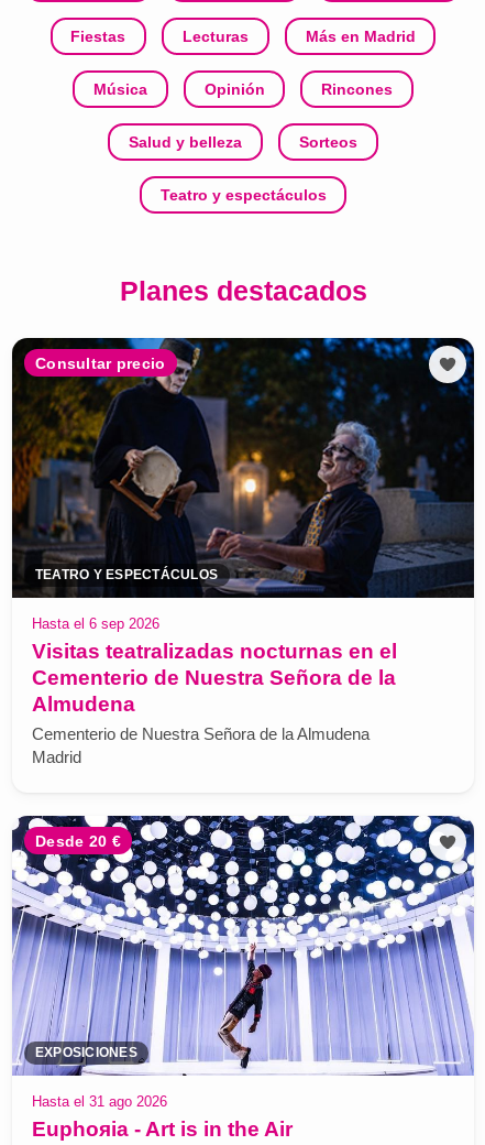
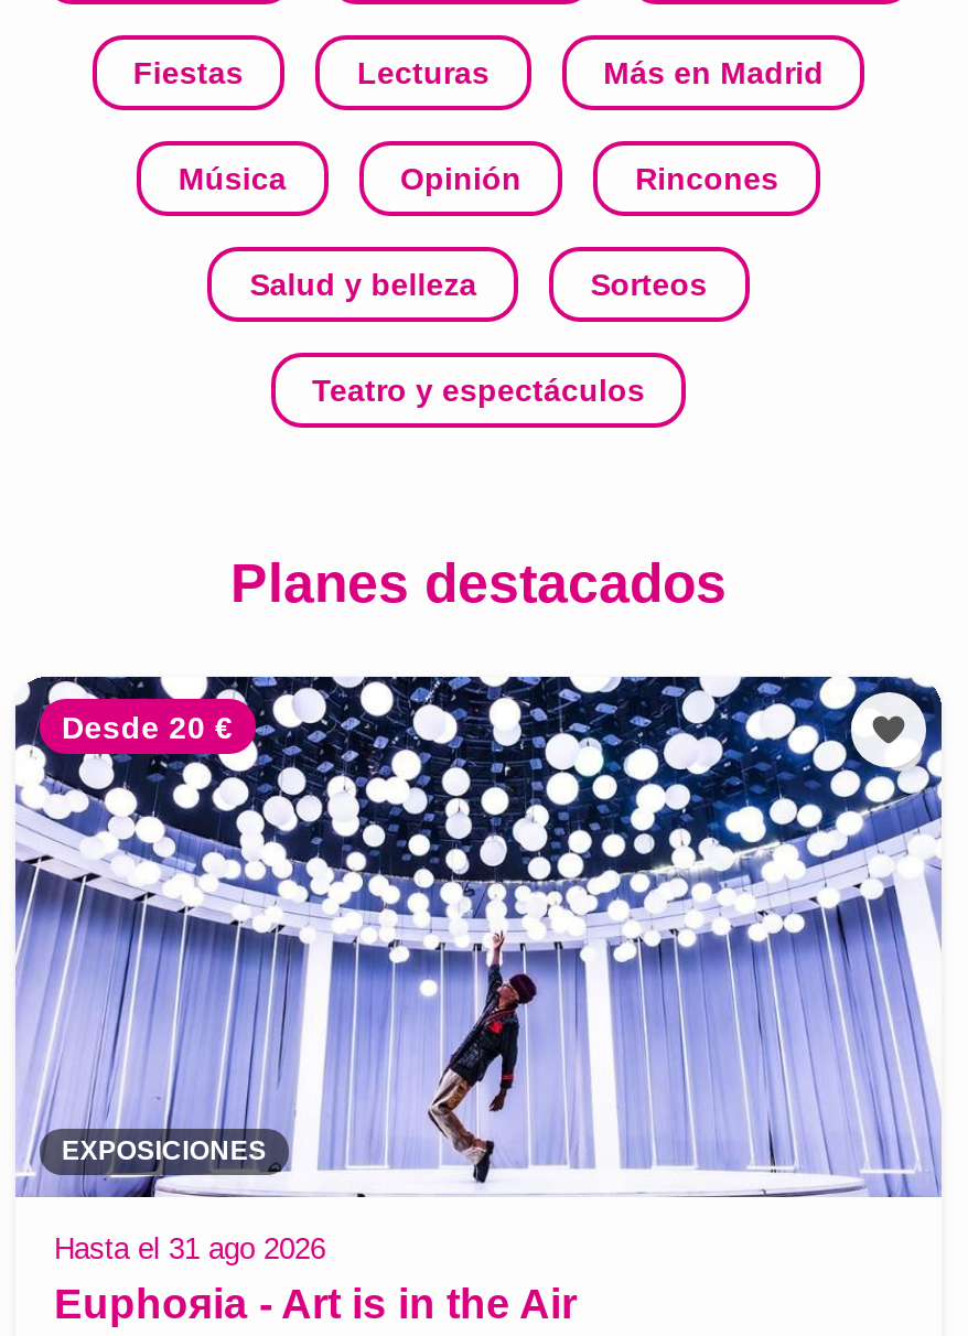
- [image]
- Consultar precio

- TEATRO Y ESPECTÁCULOS
- Hasta el 6 sep 2026
- Visitas teatralizadas nocturnas en el
- Cementerio de Nuestra Señora de la
- Almudena
- Cementerio de Nuestra Señora de la Almudena
- Madrid
